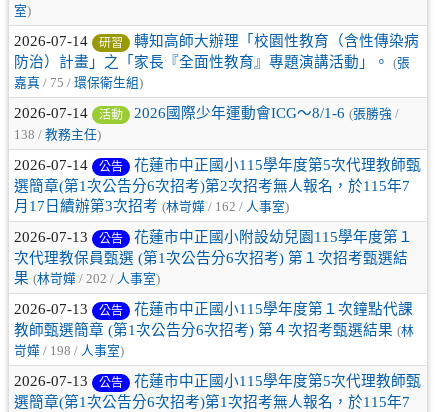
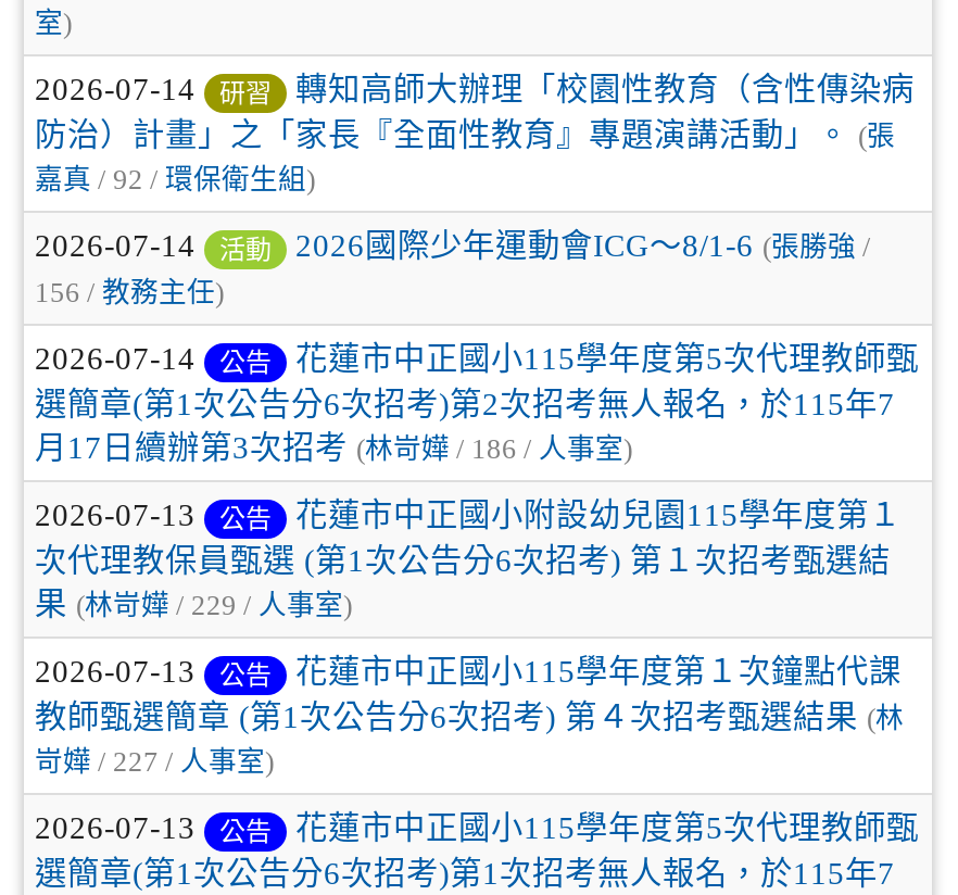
- 嘉真/ 75 /環保衛生組)
+ 嘉真/ 92 /環保衛生組)

- 138 /教務主任)
+ 156 /教務主任)

- 月17日續辦第3次招考 (林岢嬅/ 162 /人事室)
+ 月17日續辦第3次招考 (林岢嬅/ 186 /人事室)

- 果 (林岢嬅/ 202 /人事室)
+ 果 (林岢嬅/ 229 /人事室)

- 岢嬅/ 198 /人事室)
+ 岢嬅/ 227 /人事室)
